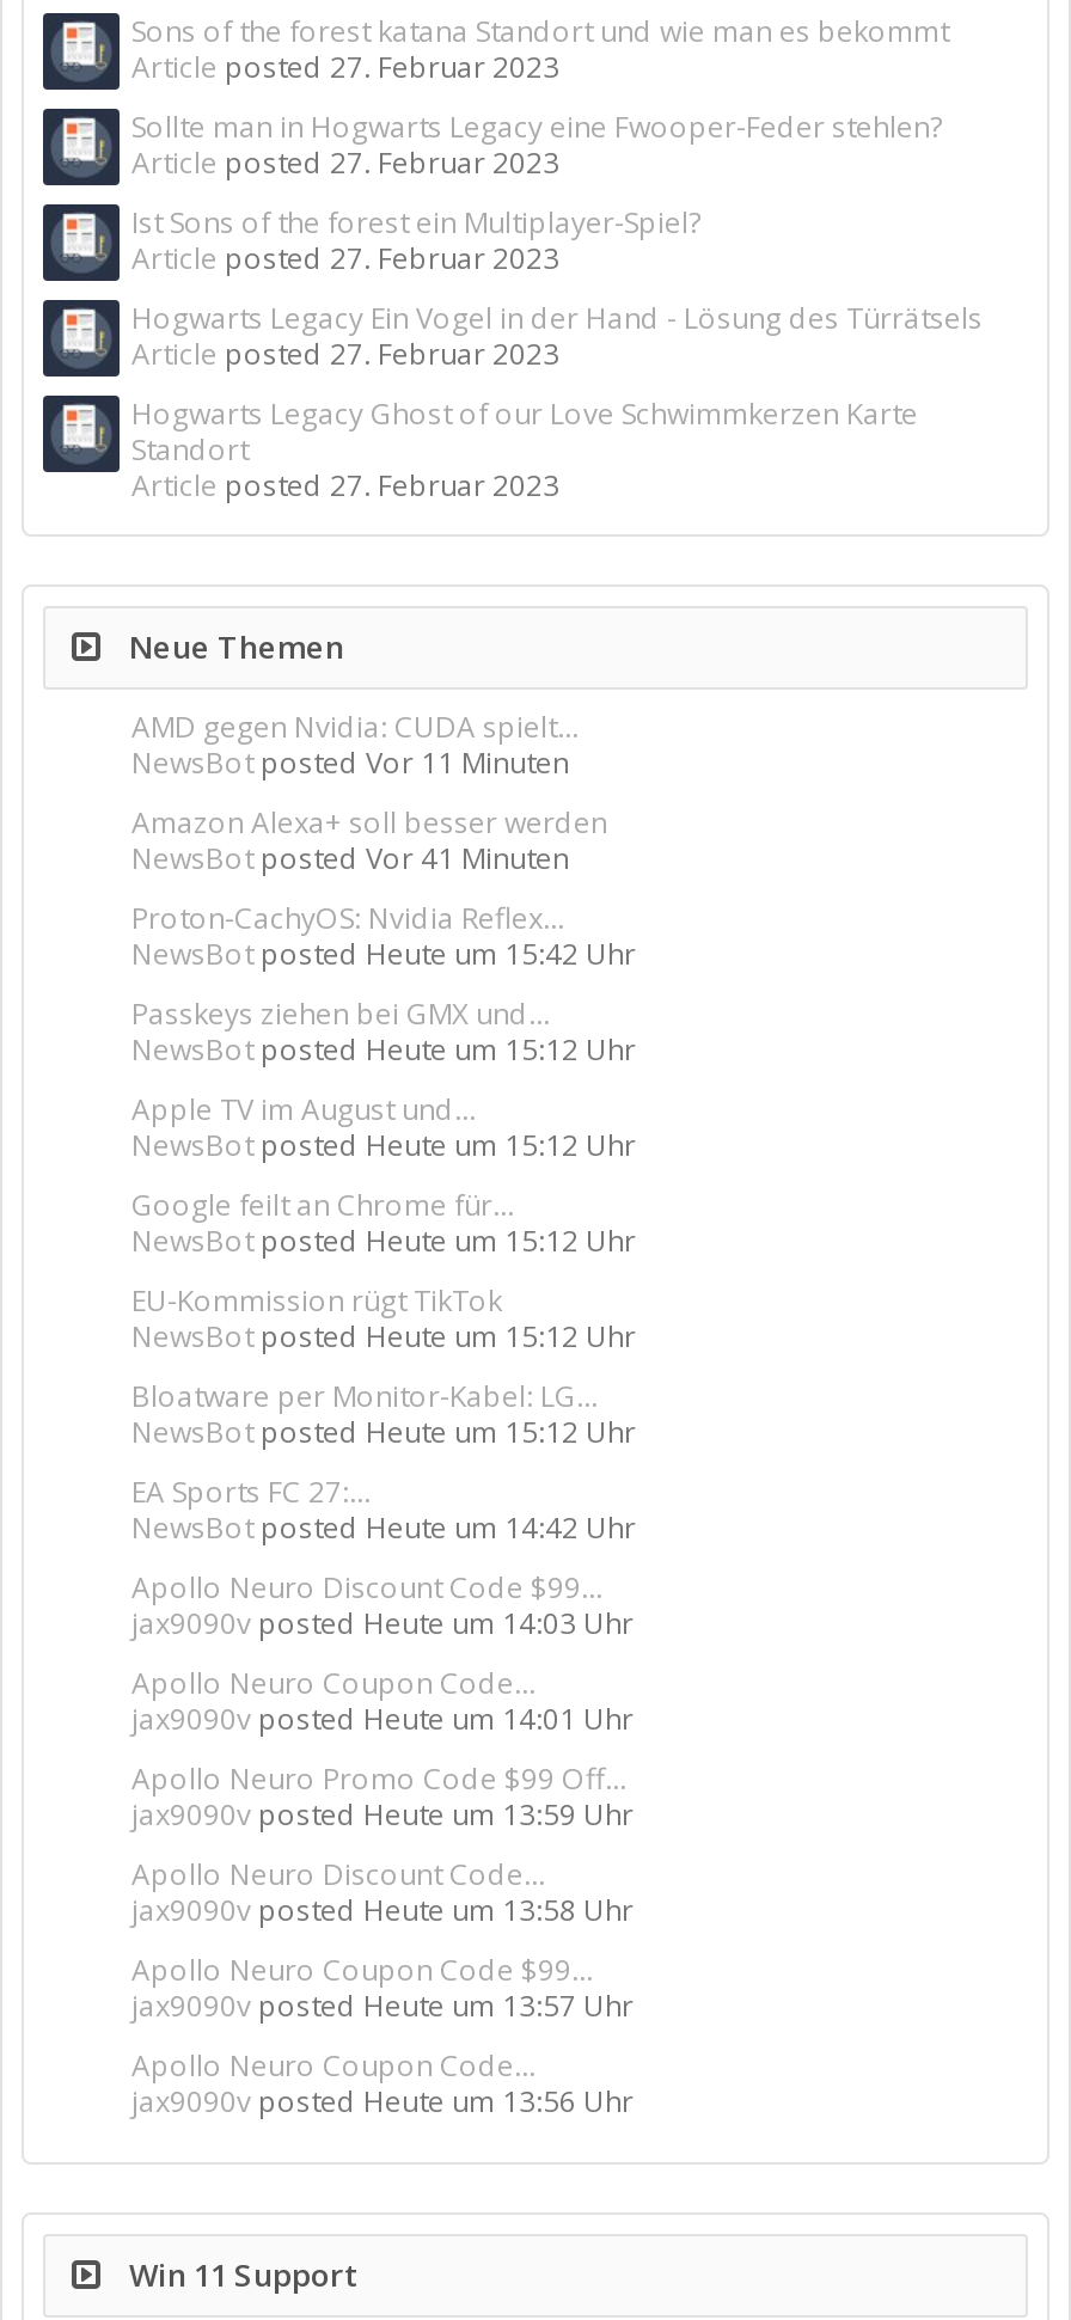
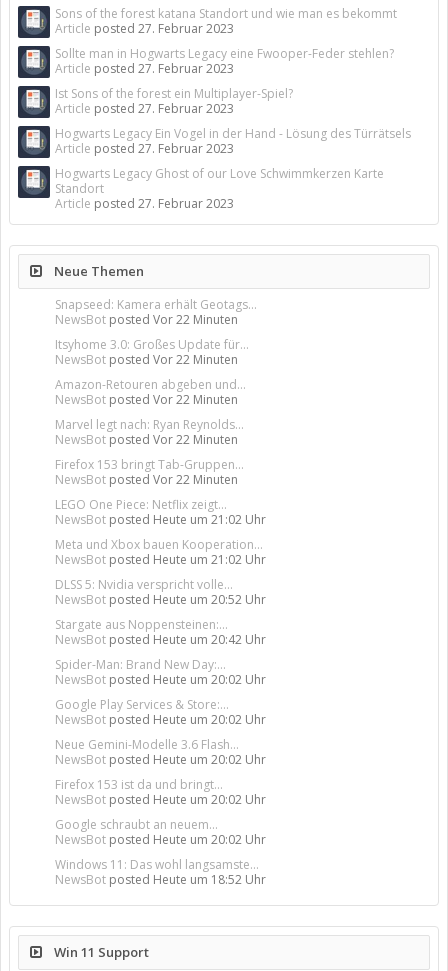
- AMD gegen Nvidia: CUDA spielt...
- NewsBot posted Vor 11 Minuten
+ Snapseed: Kamera erhält Geotags...
+ NewsBot posted Vor 22 Minuten

- Amazon Alexa+ soll besser werden
- NewsBot posted Vor 41 Minuten
+ Itsyhome 3.0: Großes Update für...
+ NewsBot posted Vor 22 Minuten

- Proton-CachyOS: Nvidia Reflex...
- NewsBot posted Heute um 15:42 Uhr
+ Amazon-Retouren abgeben und...
+ NewsBot posted Vor 22 Minuten

- Passkeys ziehen bei GMX und...
- NewsBot posted Heute um 15:12 Uhr
+ Marvel legt nach: Ryan Reynolds...
+ NewsBot posted Vor 22 Minuten

- Apple TV im August und...
- NewsBot posted Heute um 15:12 Uhr
+ Firefox 153 bringt Tab-Gruppen...
+ NewsBot posted Vor 22 Minuten

- Google feilt an Chrome für...
- NewsBot posted Heute um 15:12 Uhr
+ LEGO One Piece: Netflix zeigt...
+ NewsBot posted Heute um 21:02 Uhr

- EU-Kommission rügt TikTok
- NewsBot posted Heute um 15:12 Uhr
+ Meta und Xbox bauen Kooperation...
+ NewsBot posted Heute um 21:02 Uhr

- Bloatware per Monitor-Kabel: LG...
- NewsBot posted Heute um 15:12 Uhr
+ DLSS 5: Nvidia verspricht volle...
+ NewsBot posted Heute um 20:52 Uhr

- EA Sports FC 27:...
- NewsBot posted Heute um 14:42 Uhr
+ Stargate aus Noppensteinen:...
+ NewsBot posted Heute um 20:42 Uhr

- Apollo Neuro Discount Code $99...
- jax9090v posted Heute um 14:03 Uhr
+ Spider-Man: Brand New Day:...
+ NewsBot posted Heute um 20:02 Uhr

- Apollo Neuro Coupon Code...
- jax9090v posted Heute um 14:01 Uhr
+ Google Play Services & Store:...
+ NewsBot posted Heute um 20:02 Uhr

- Apollo Neuro Promo Code $99 Off...
- jax9090v posted Heute um 13:59 Uhr
+ Neue Gemini-Modelle 3.6 Flash...
+ NewsBot posted Heute um 20:02 Uhr

- Apollo Neuro Discount Code...
- jax9090v posted Heute um 13:58 Uhr
+ Firefox 153 ist da und bringt...
+ NewsBot posted Heute um 20:02 Uhr

- Apollo Neuro Coupon Code $99...
- jax9090v posted Heute um 13:57 Uhr
+ Google schraubt an neuem...
+ NewsBot posted Heute um 20:02 Uhr

- Apollo Neuro Coupon Code...
- jax9090v posted Heute um 13:56 Uhr
+ Windows 11: Das wohl langsamste...
+ NewsBot posted Heute um 18:52 Uhr
